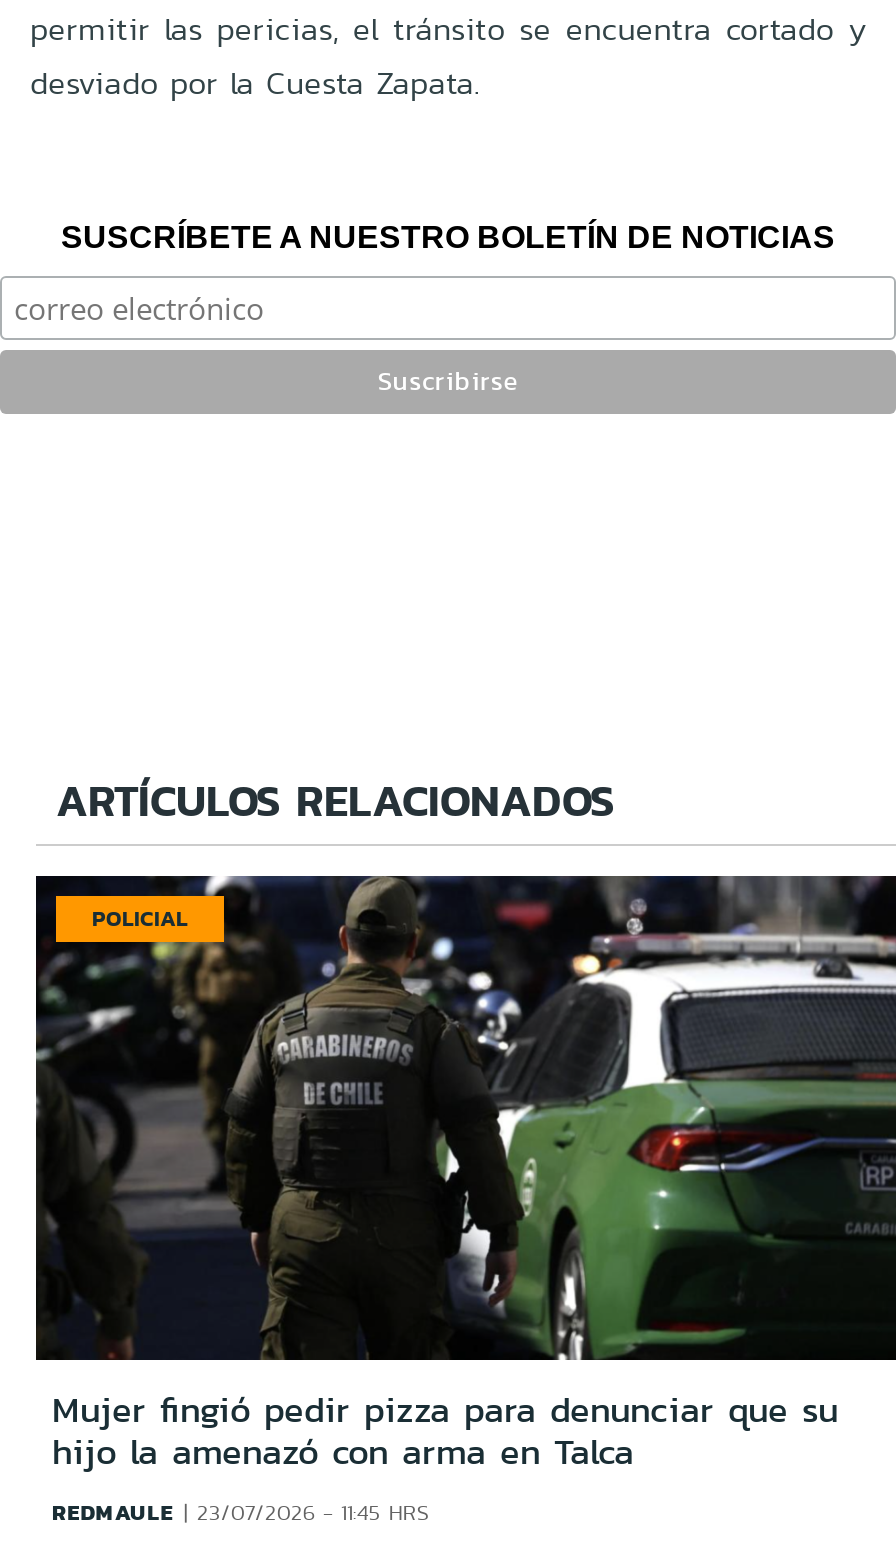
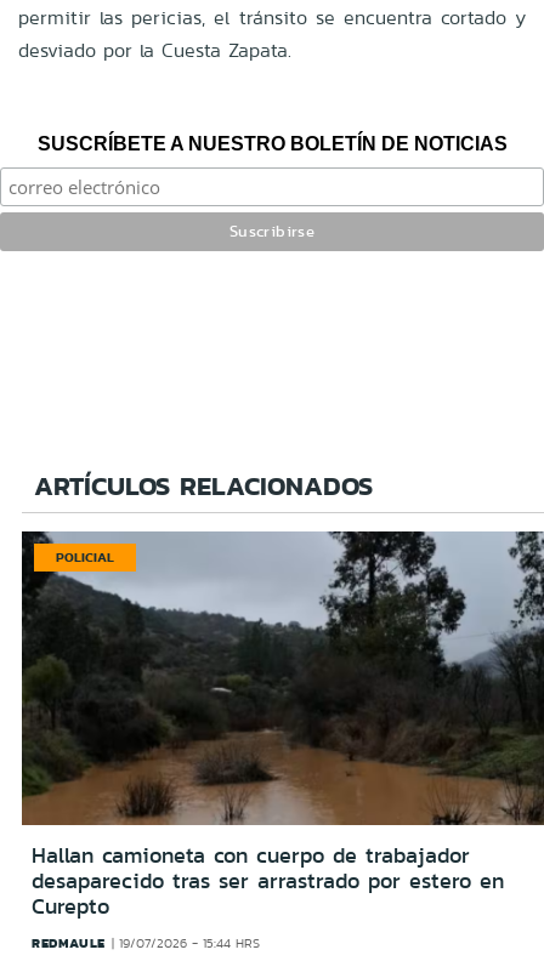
- [image]
- Mujer fingió pedir pizza para denunciar que su
- hijo la amenazó con arma en Talca
+ [image]
+ Hallan camioneta con cuerpo de trabajador
+ desaparecido tras ser arrastrado por estero en
+ Curepto

- REDMAULE 23/07/2026 - 11:45 HRS
+ REDMAULE 19/07/2026 - 15:44 HRS
